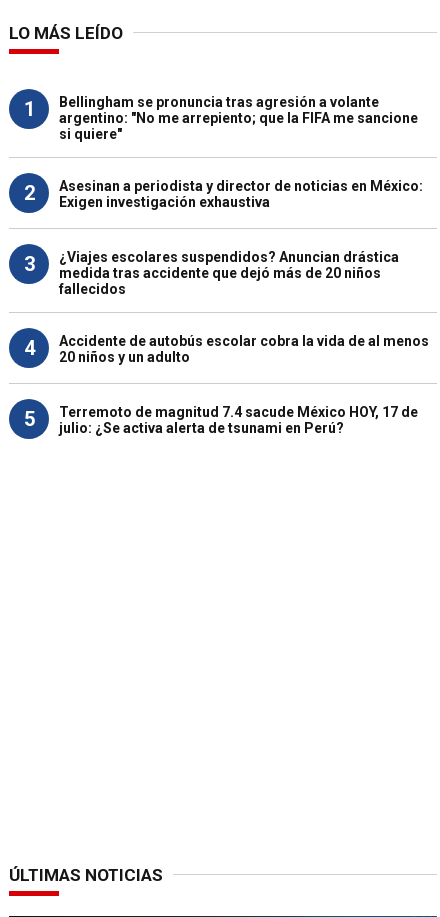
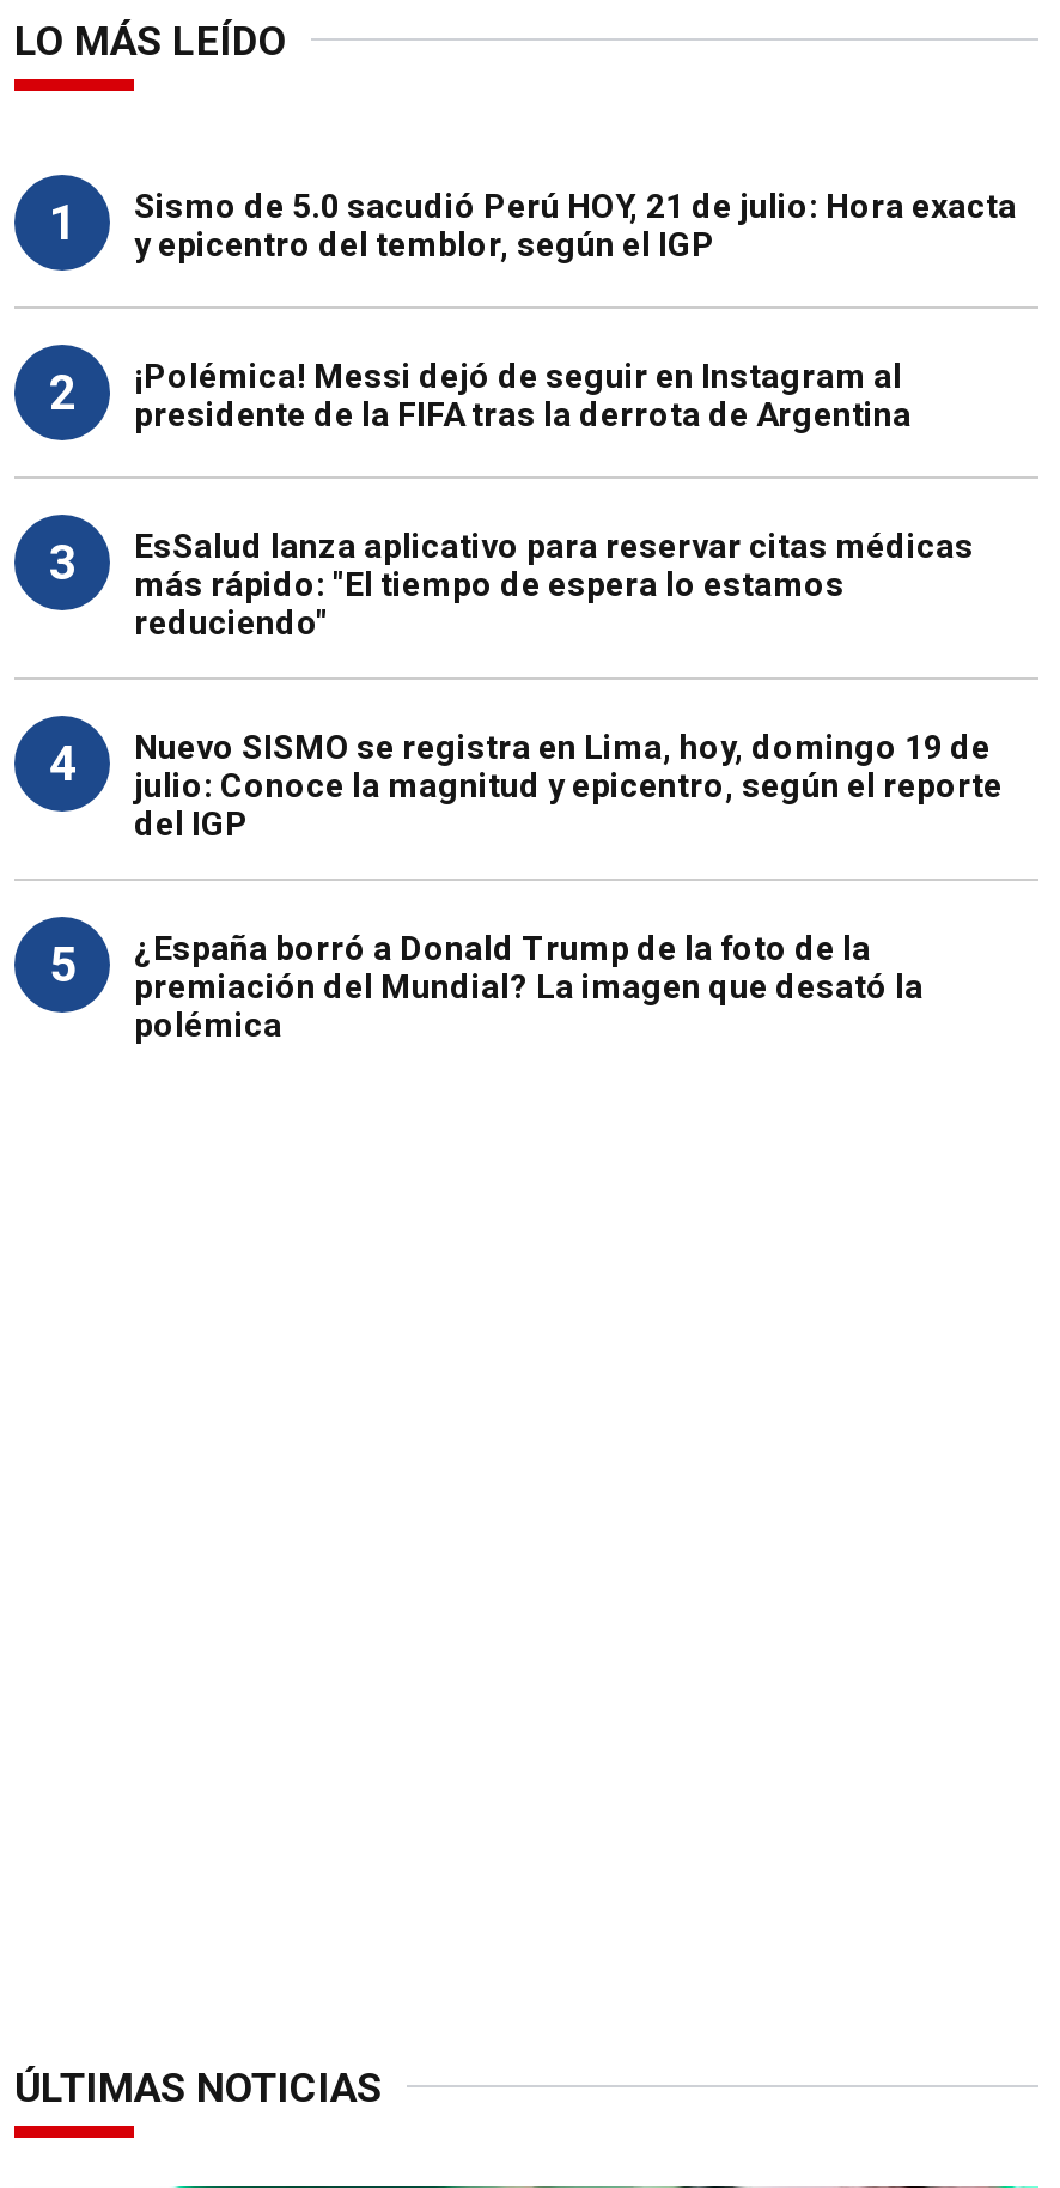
- Bellingham se pronuncia tras agresión a volante
- argentino: "No me arrepiento; que la FIFA me sancione
- si quiere"
+ Sismo de 5.0 sacudió Perú HOY, 21 de julio: Hora exacta
+ y epicentro del temblor, según el IGP

- Asesinan a periodista y director de noticias en México:
- Exigen investigación exhaustiva
+ ¡Polémica! Messi dejó de seguir en Instagram al
+ presidente de la FIFA tras la derrota de Argentina

- ¿Viajes escolares suspendidos? Anuncian drástica
- medida tras accidente que dejó más de 20 niños
- fallecidos
+ EsSalud lanza aplicativo para reservar citas médicas
+ más rápido: "El tiempo de espera lo estamos
+ reduciendo"

- Accidente de autobús escolar cobra la vida de al menos
- 20 niños y un adulto
+ Nuevo SISMO se registra en Lima, hoy, domingo 19 de
+ julio: Conoce la magnitud y epicentro, según el reporte
+ del IGP

- Terremoto de magnitud 7.4 sacude México HOY, 17 de
- julio: ¿Se activa alerta de tsunami en Perú?
+ ¿España borró a Donald Trump de la foto de la
+ premiación del Mundial? La imagen que desató la
+ polémica
